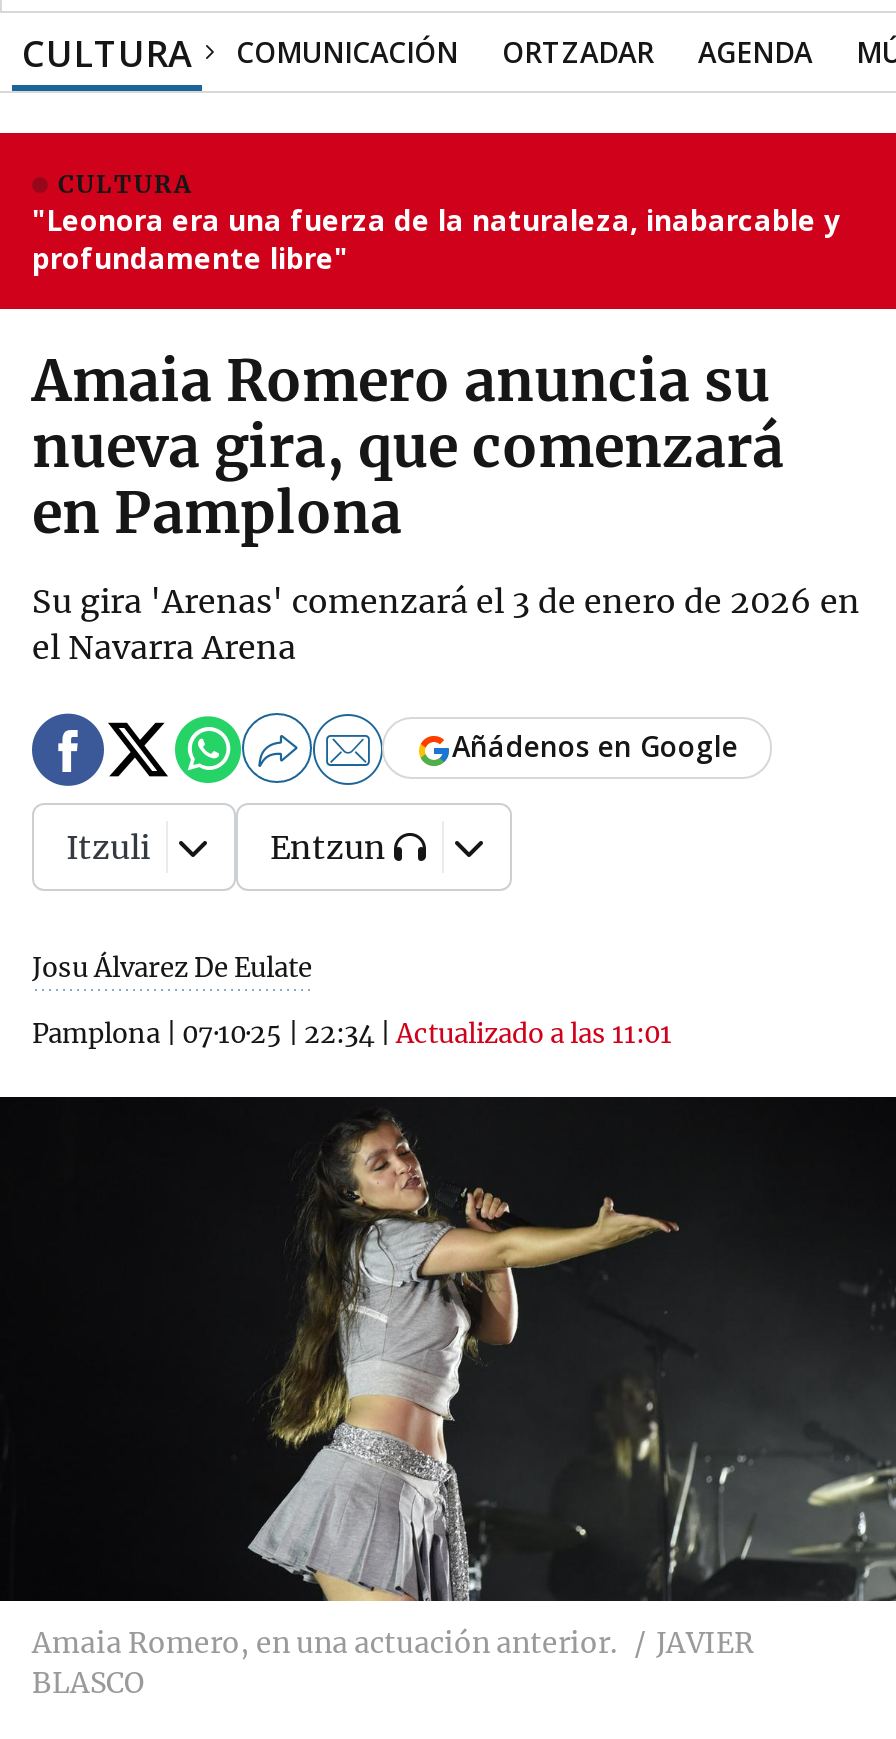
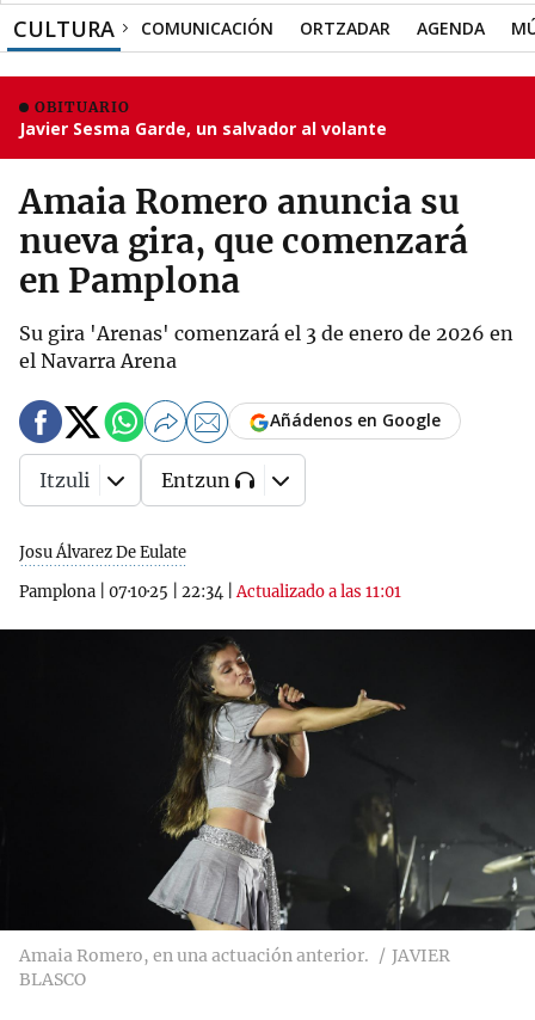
- CULTURA
- "Leonora era una fuerza de la naturaleza, inabarcable y
- profundamente libre"
+ OBITUARIO
+ Javier Sesma Garde, un salvador al volante
